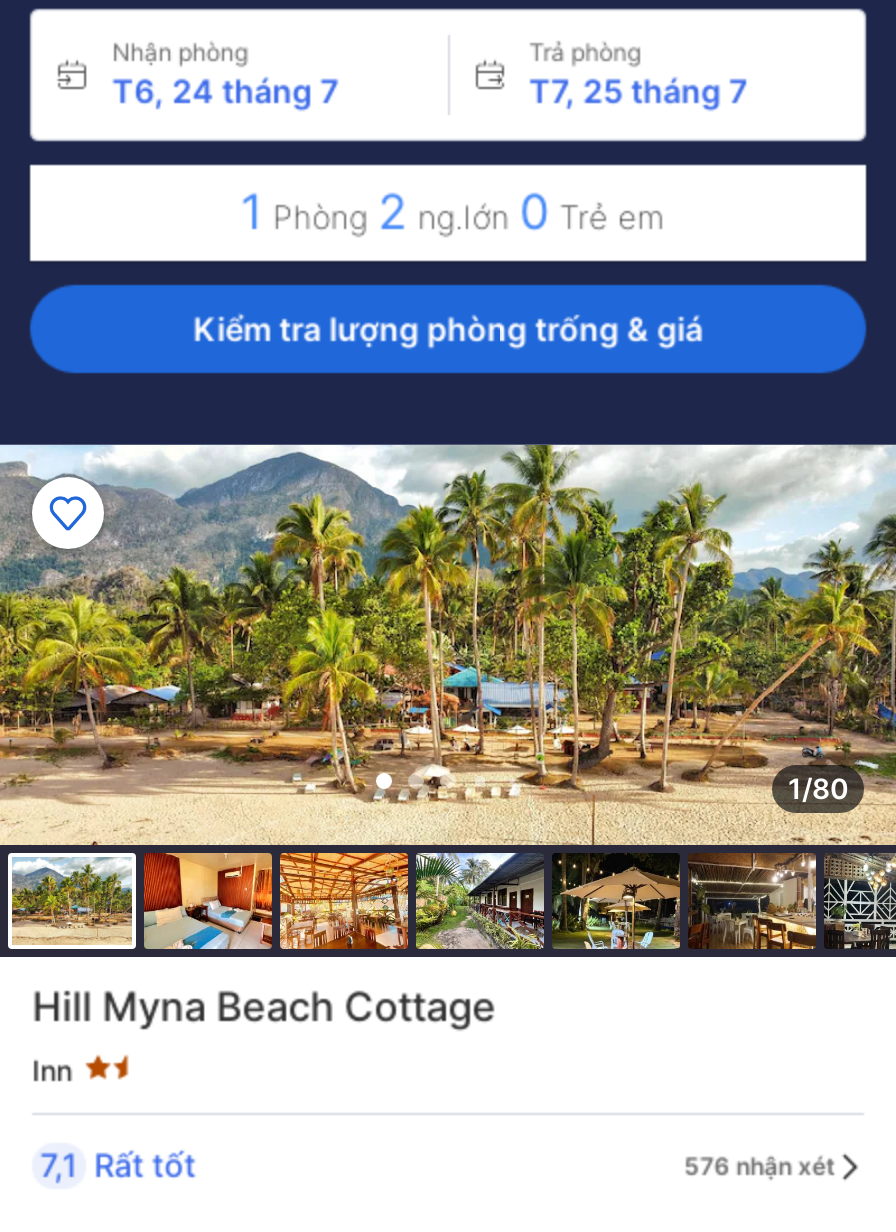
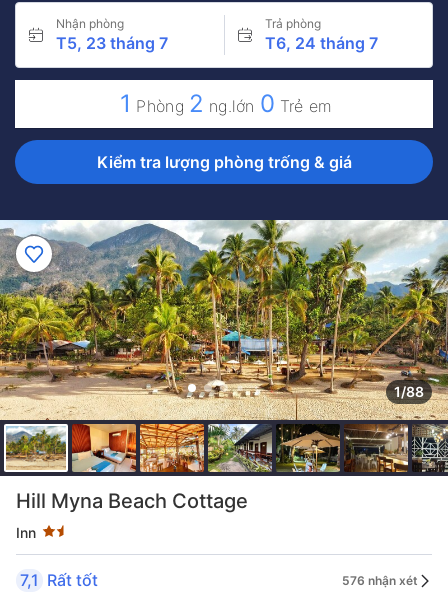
- T6, 24 tháng 7
+ T5, 23 tháng 7

- T7, 25 tháng 7
+ T6, 24 tháng 7

- 1/80
+ 1/88
